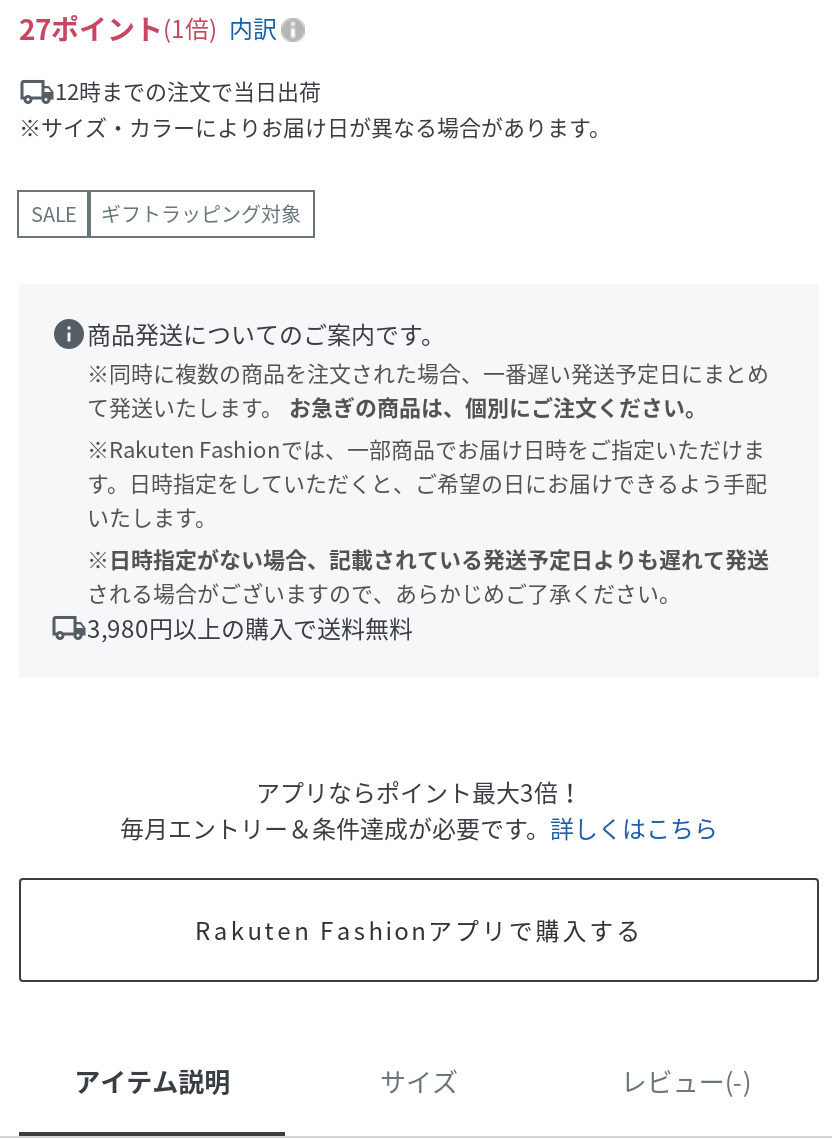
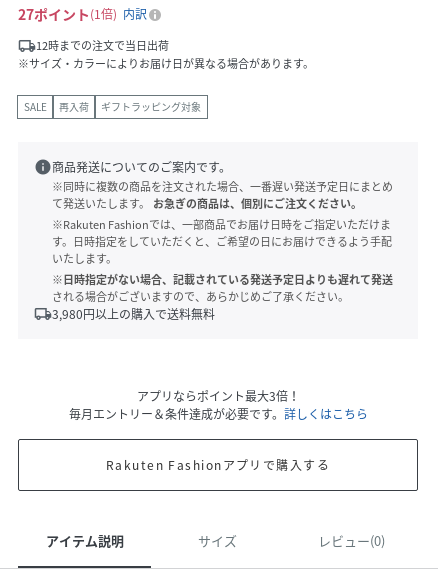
+ 再入荷

- レビュー(-)
+ レビュー(0)
